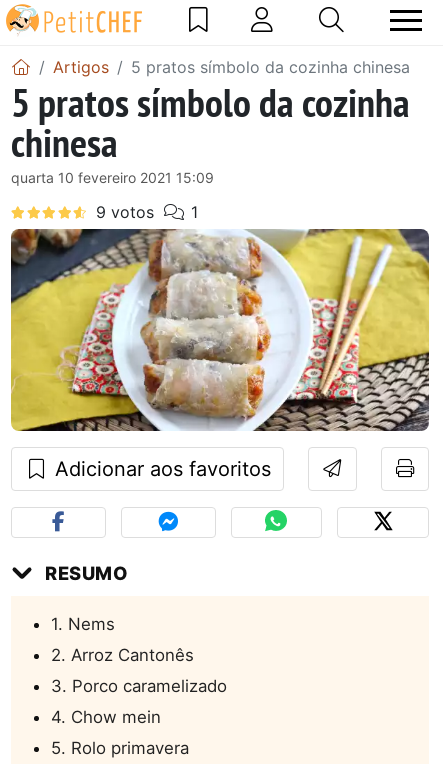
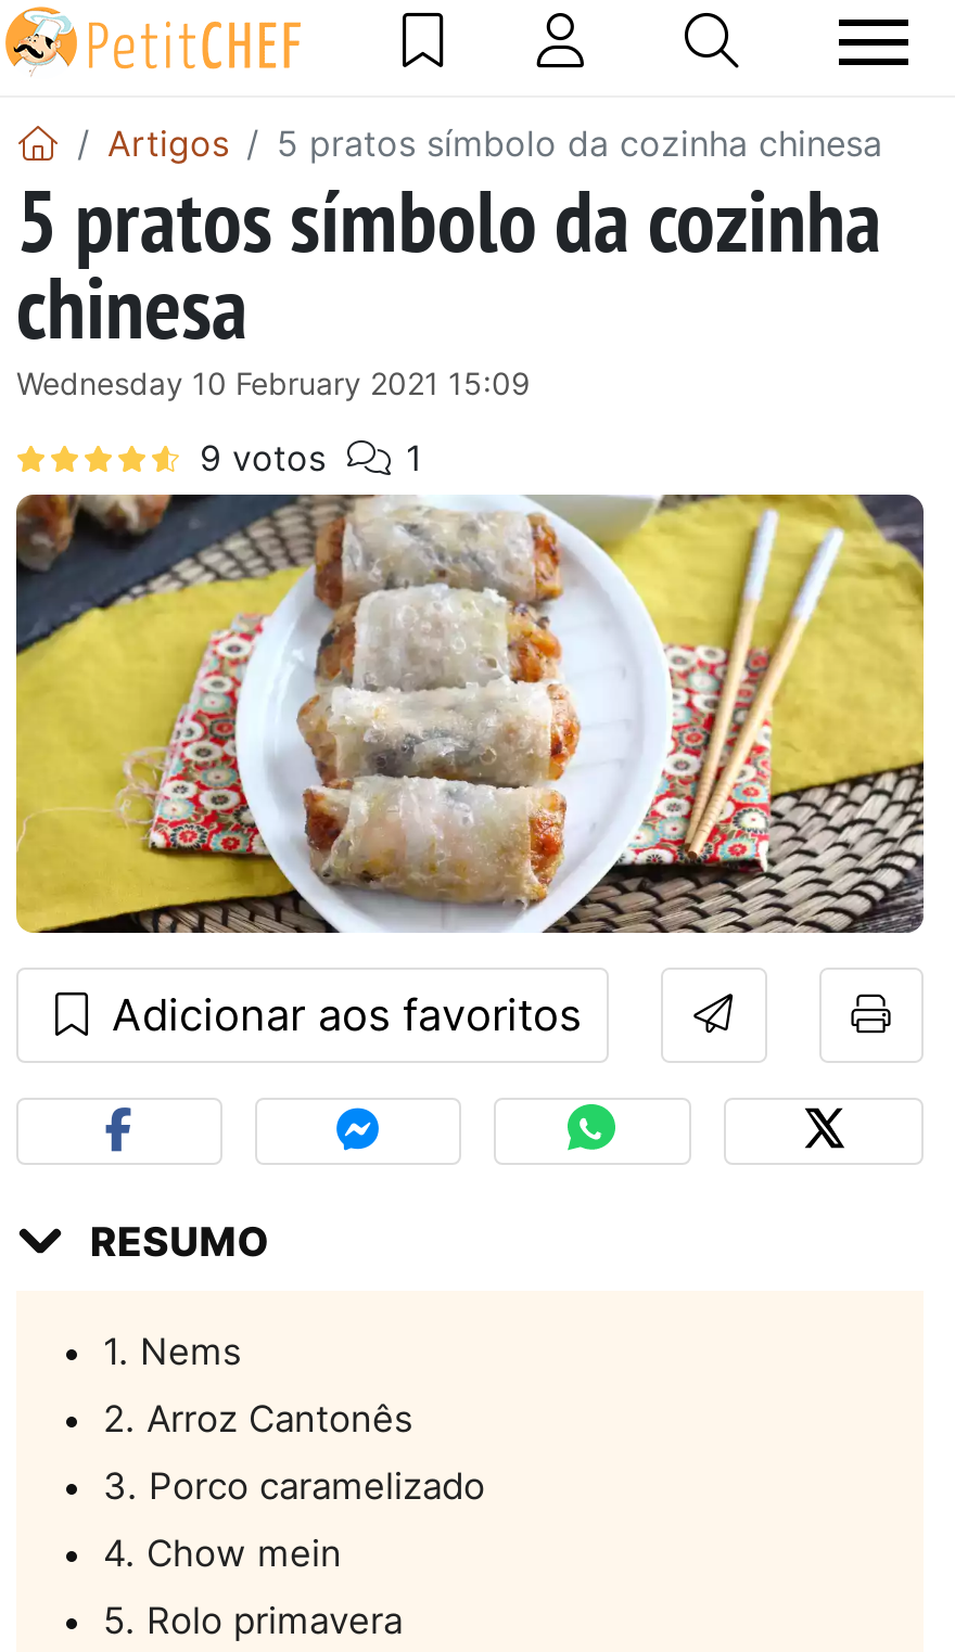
- quarta 10 fevereiro 2021 15:09
+ Wednesday 10 February 2021 15:09
